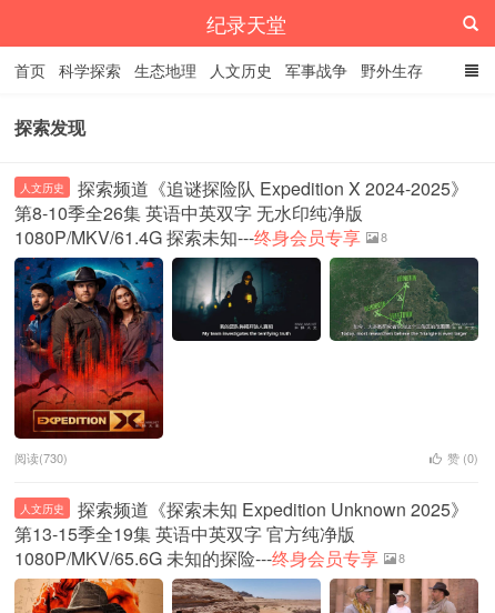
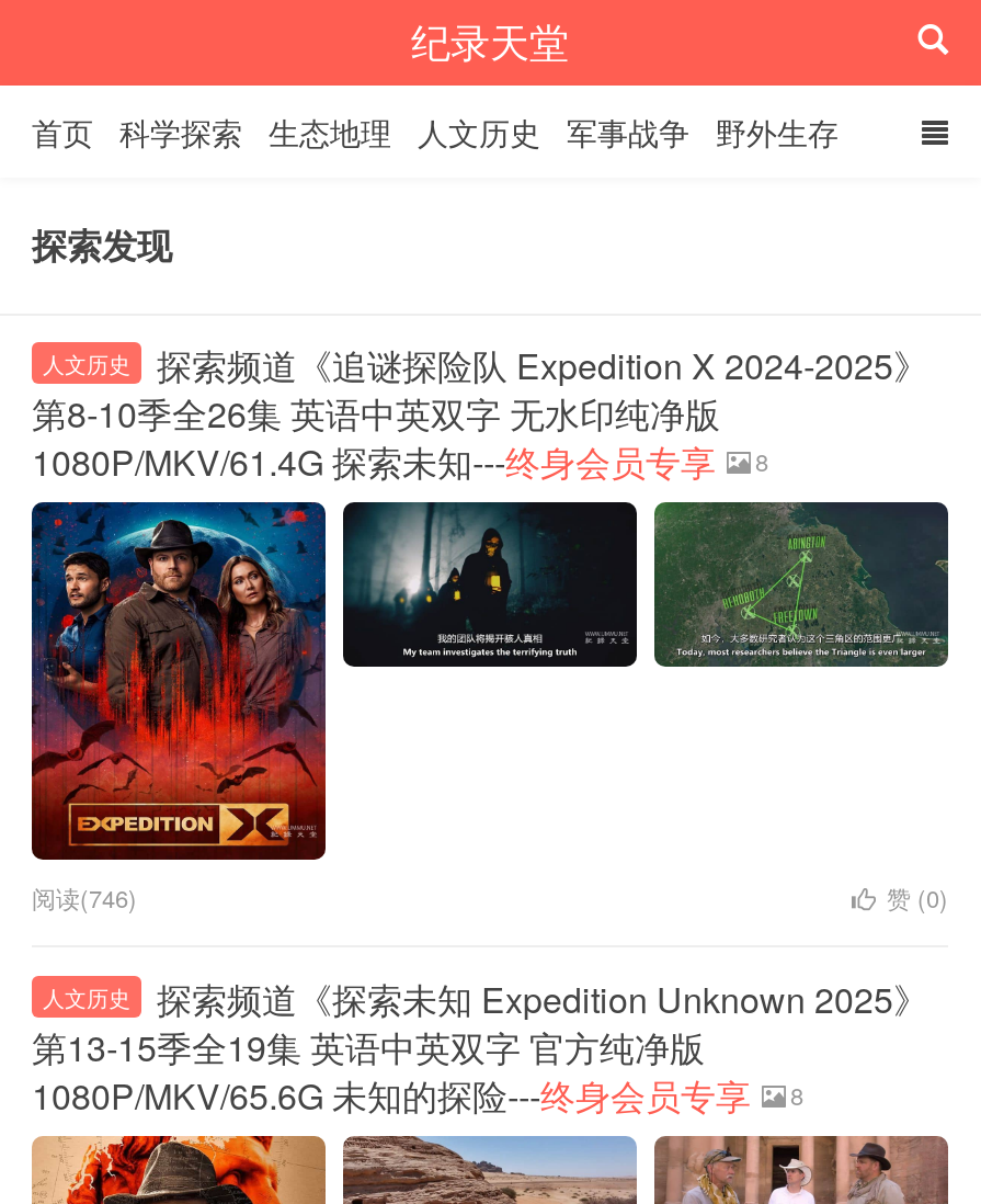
- 阅读(730)
+ 阅读(746)
